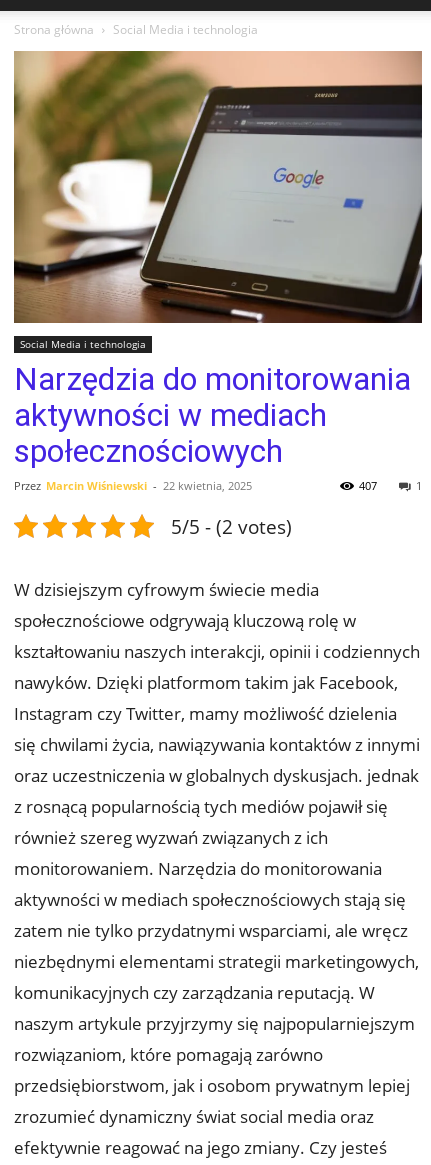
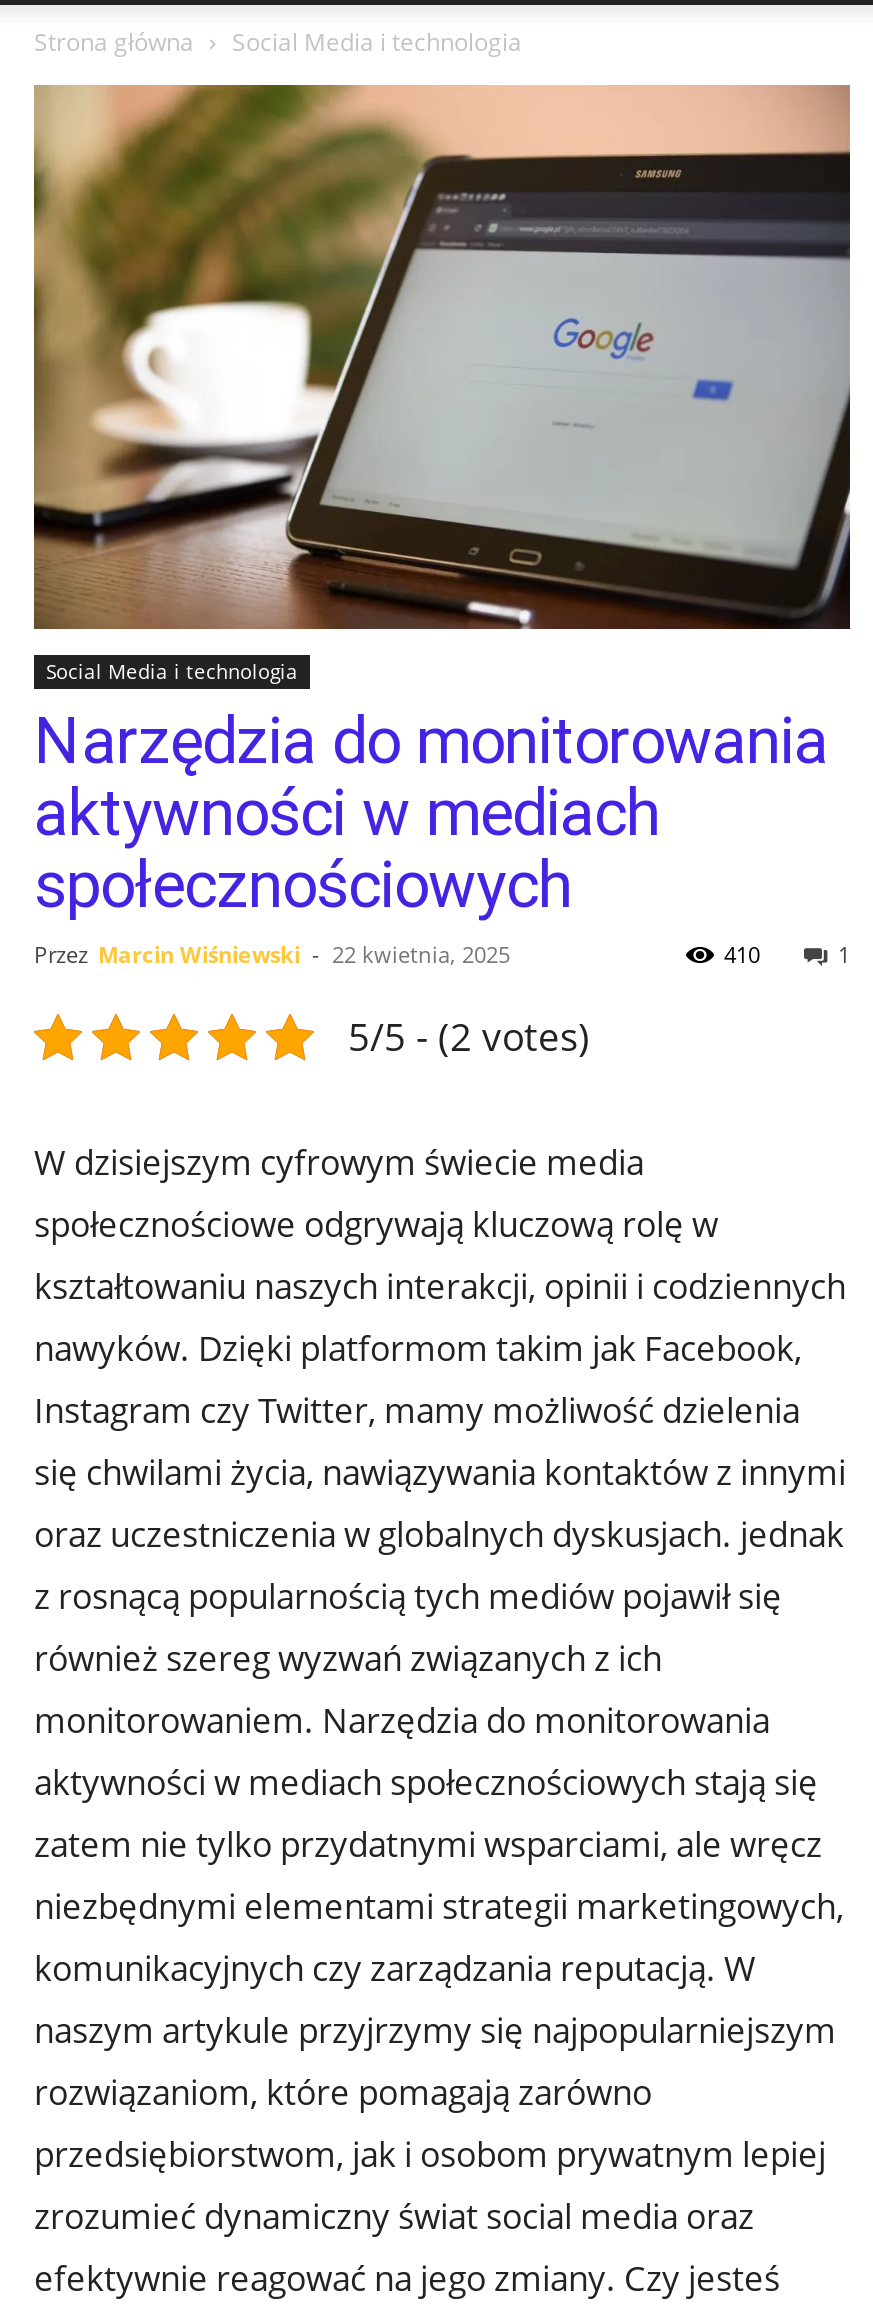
- 407
+ 410
